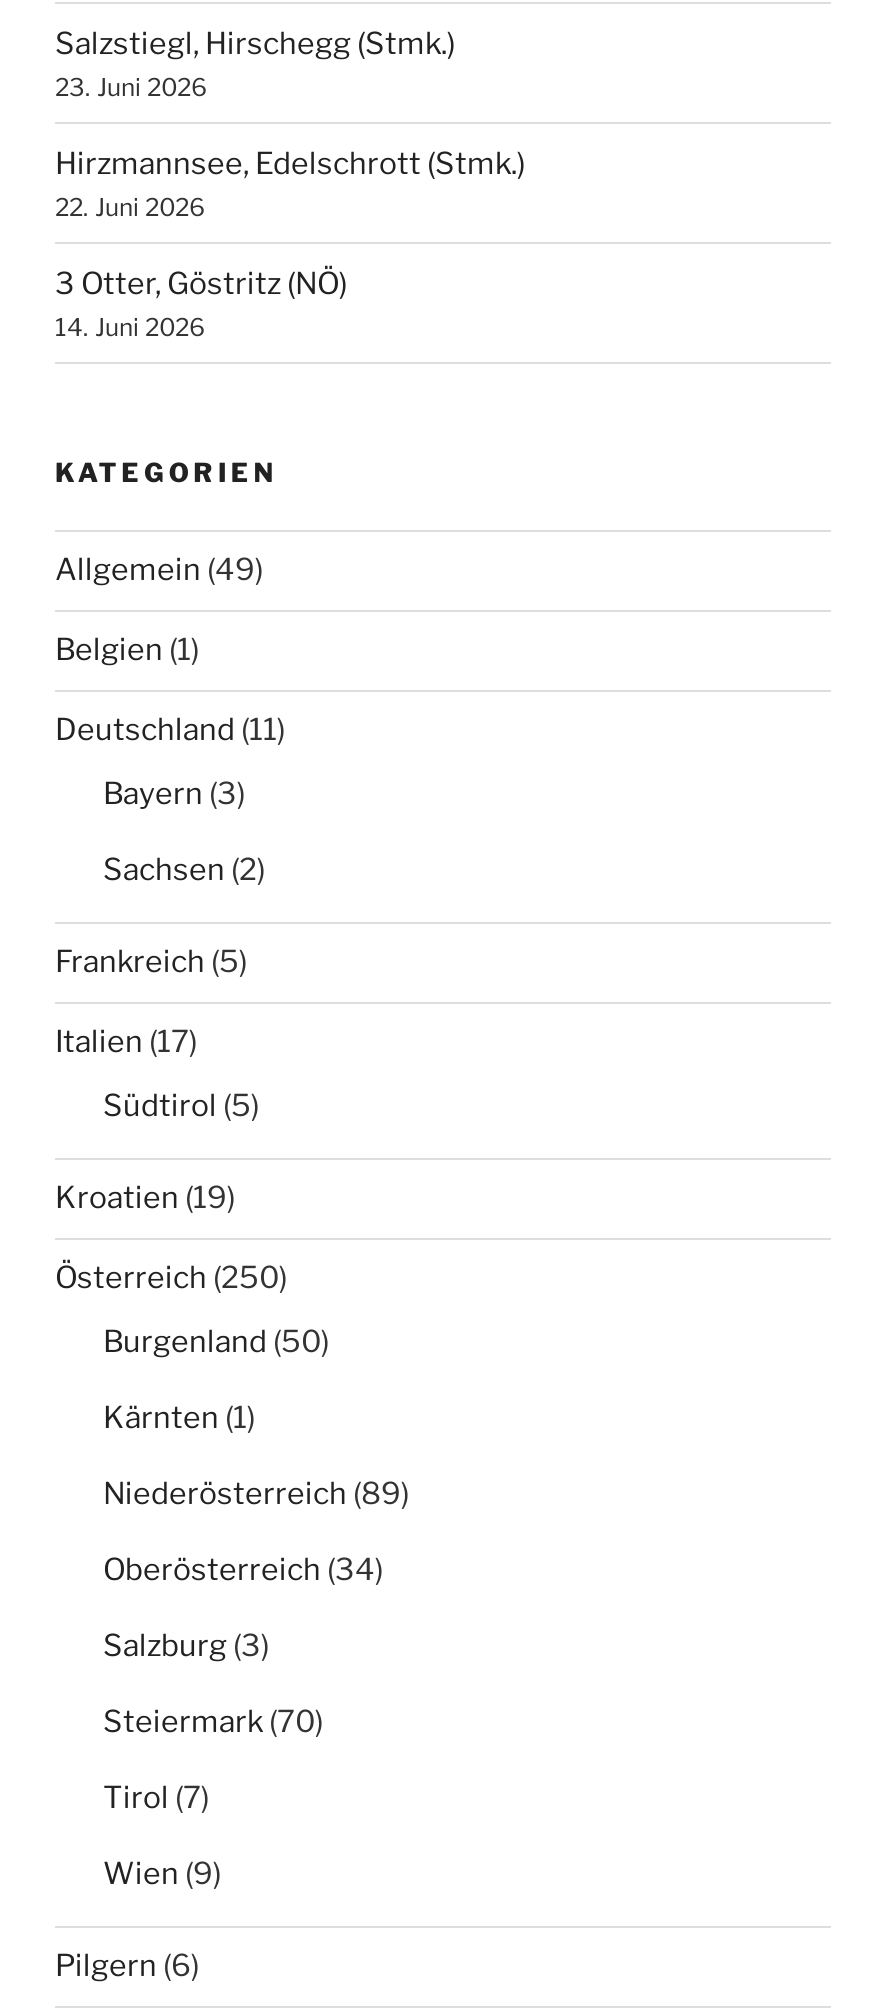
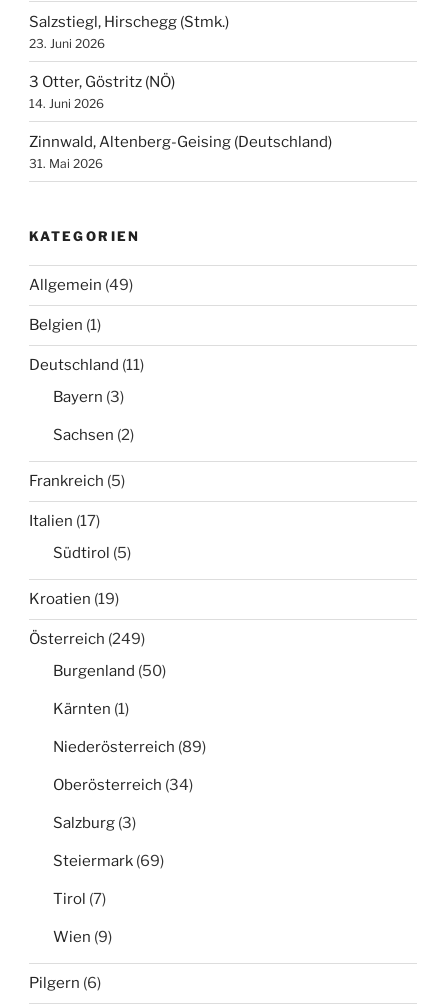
- Hirzmannsee, Edelschrott (Stmk.)
- 22. Juni 2026

moved up: 3 Otter, Göstritz (NÖ) | 14. Juni 2026

+ Zinnwald, Altenberg-Geising (Deutschland)
+ 31. Mai 2026

- Österreich (250)
+ Österreich (249)

- Steiermark (70)
+ Steiermark (69)
